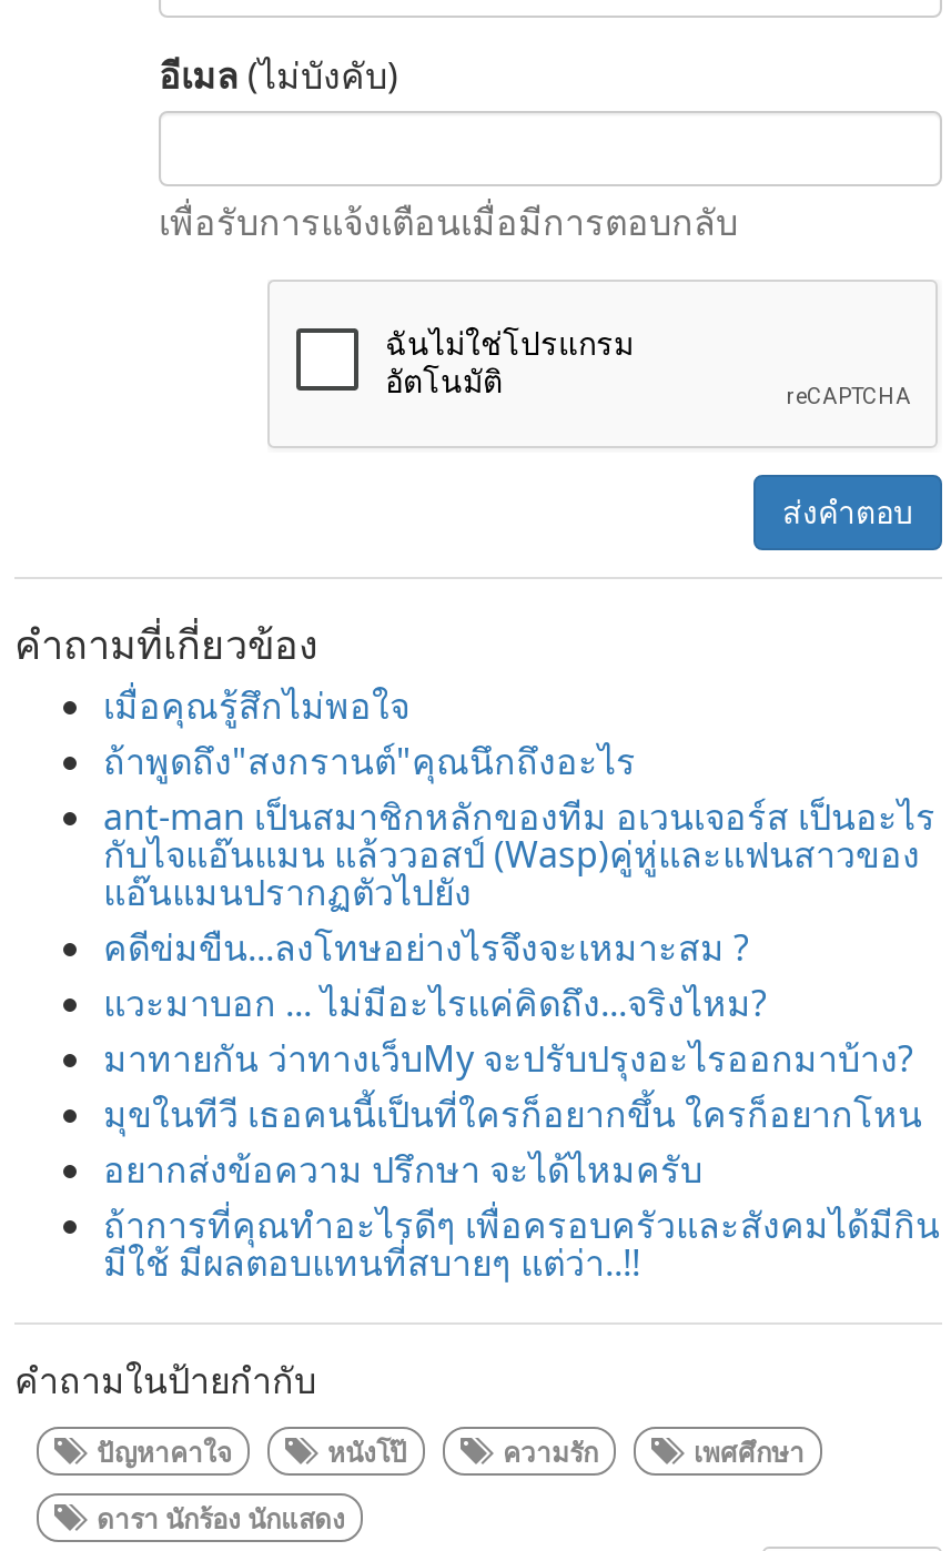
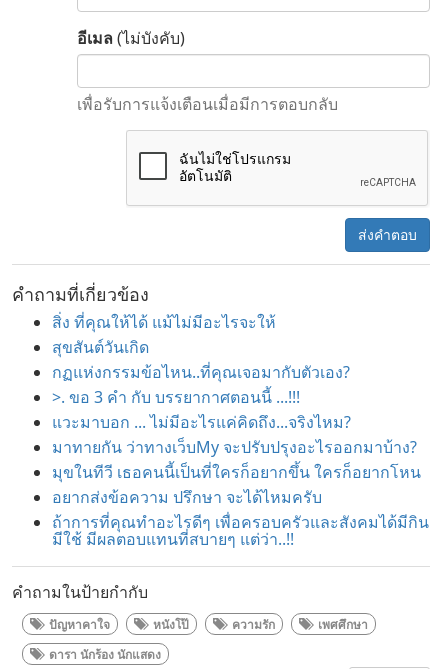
- เมื่อคุณรู้สึกไม่พอใจ
- ถ้าพูดถึง"สงกรานต์"คุณนึกถึงอะไร
- ant-man เป็นสมาชิกหลักของทีม อเวนเจอร์ส เป็นอะไร
- กับไจแอ๊นแมน แล้ววอสป์ (Wasp)คู่หู่และแฟนสาวของ
- แอ๊นแมนปรากฏตัวไปยัง
- คดีข่มขืน...ลงโทษอย่างไรจึงจะเหมาะสม ?
+ สิ่ง ที่คุณให้ได้ แม้ไม่มีอะไรจะให้
+ สุขสันต์วันเกิด
+ กฏแห่งกรรมข้อไหน..ที่คุณเจอมากับตัวเอง?
+ >. ขอ 3 คำ กับ บรรยากาศตอนนี้ ...!!!
